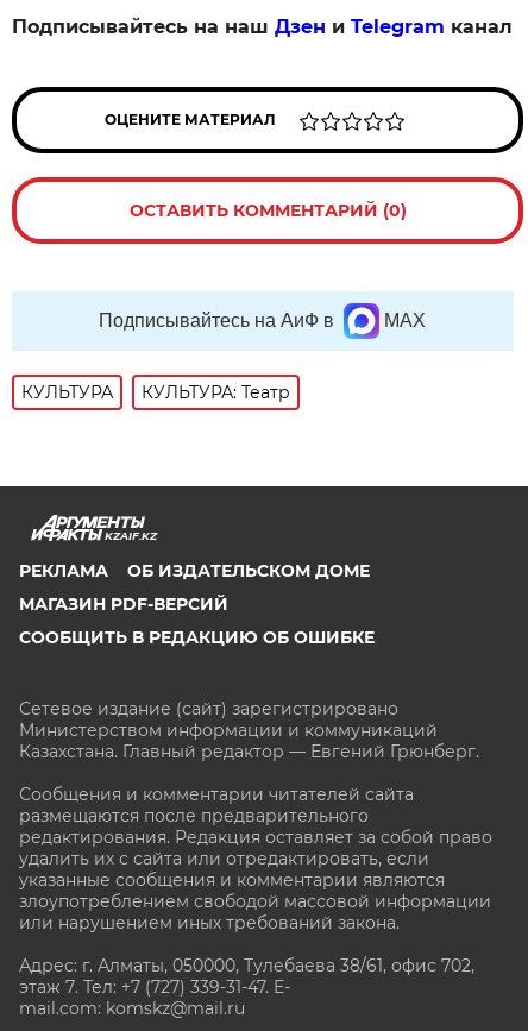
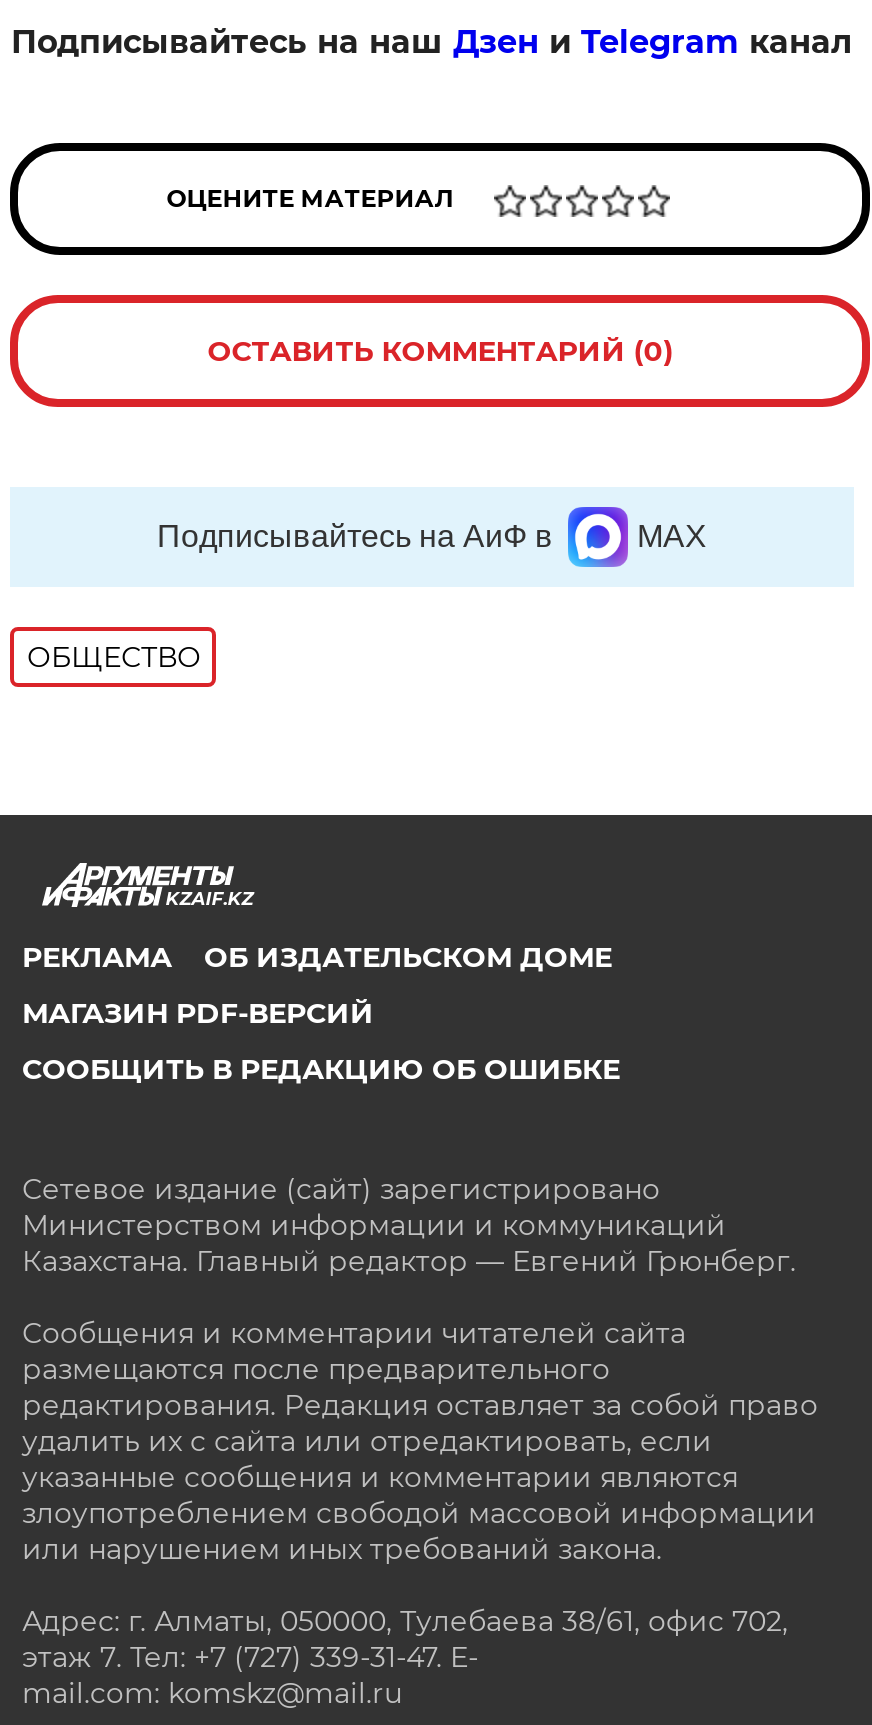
- КУЛЬТУРА
- КУЛЬТУРА: Театр
+ ОБЩЕСТВО
